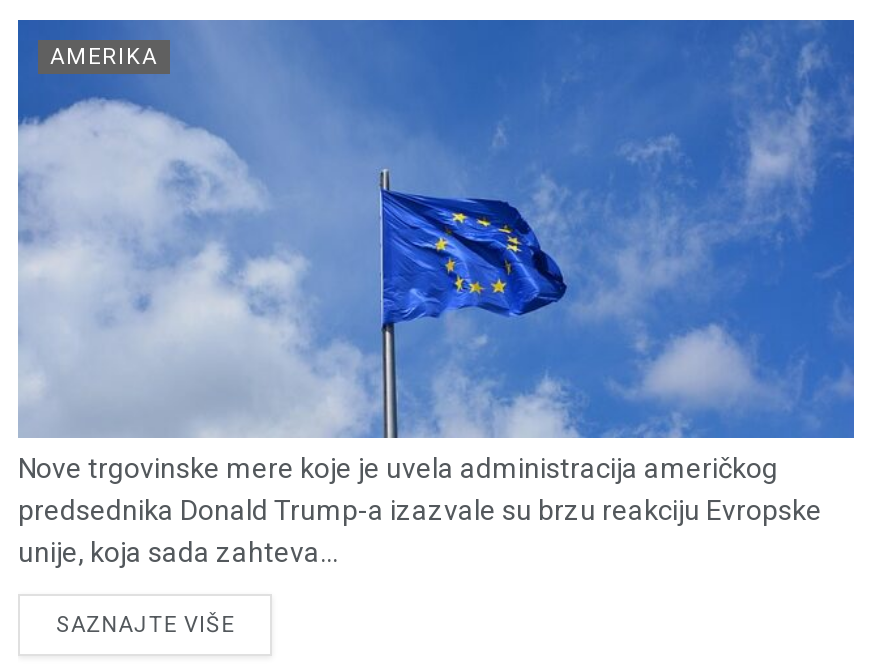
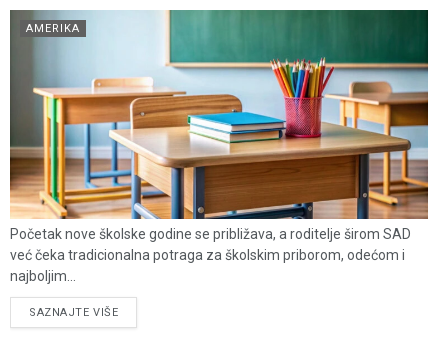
- [image]
- Nove trgovinske mere koje je uvela administracija američkog
- predsednika Donald Trump-a izazvale su brzu reakciju Evropske
- unije, koja sada zahteva...
+ [image]
+ Početak nove školske godine se približava, a roditelje širom SAD
+ već čeka tradicionalna potraga za školskim priborom, odećom i
+ najboljim...
